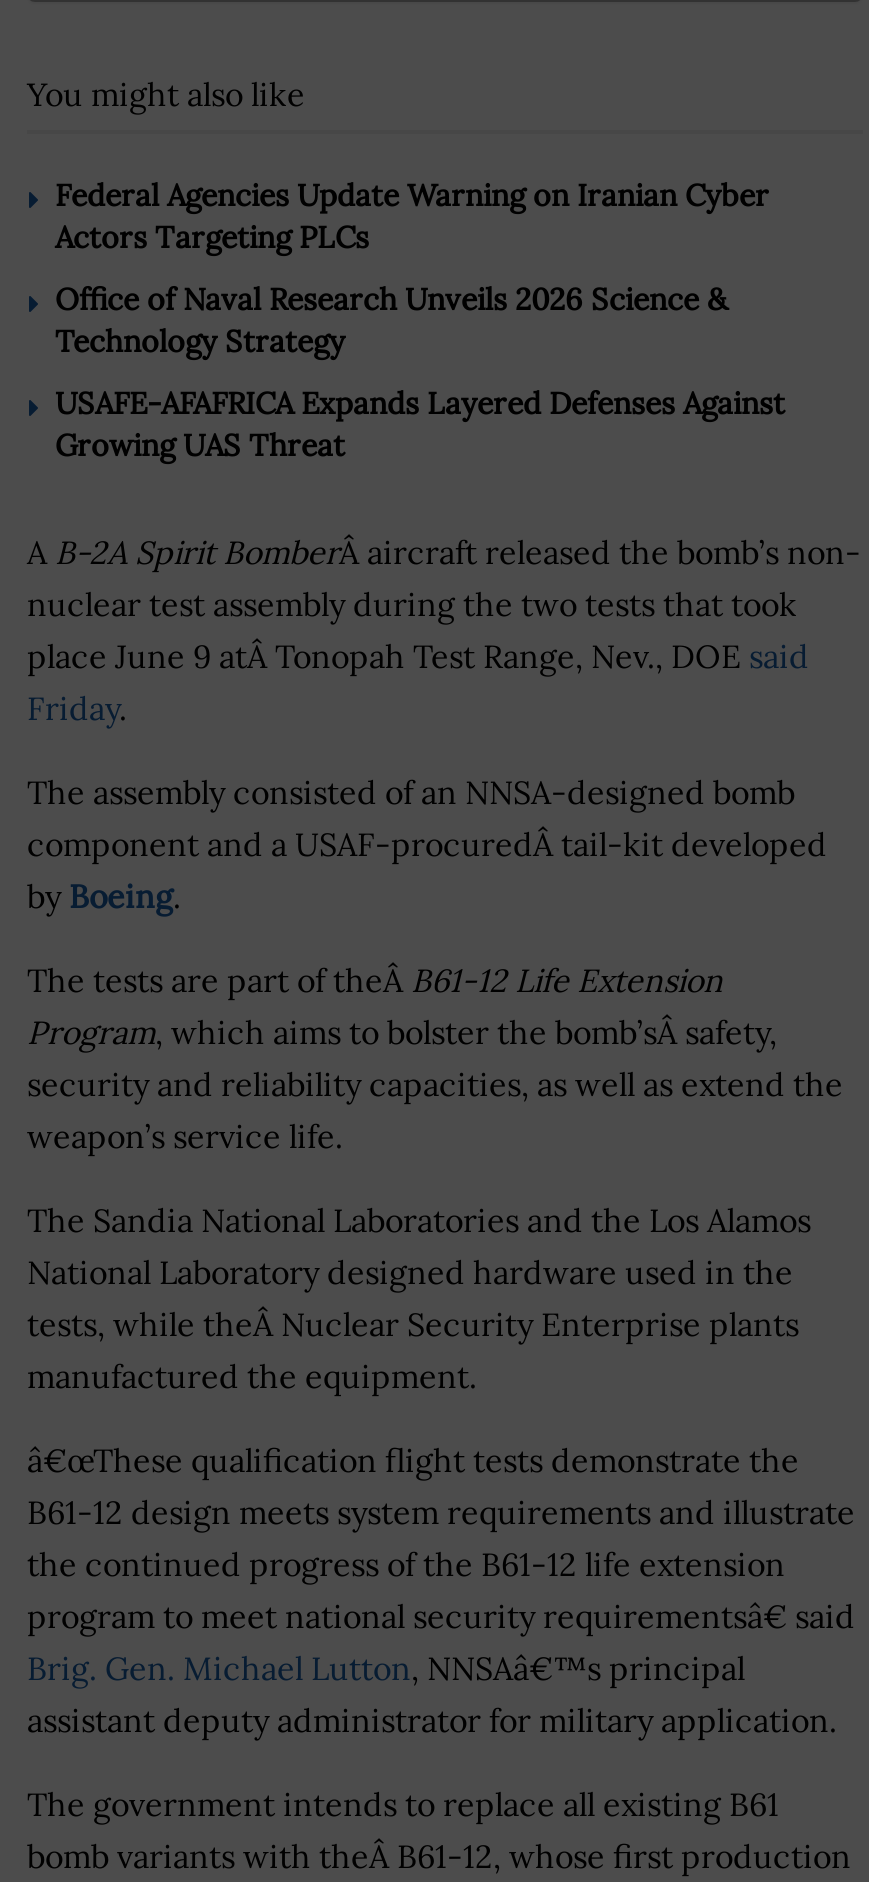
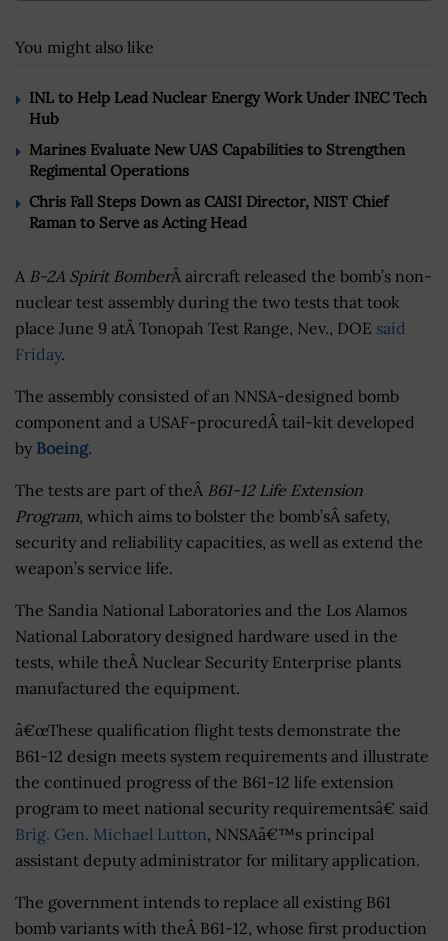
- Federal Agencies Update Warning on Iranian Cyber
- Actors Targeting PLCs
+ INL to Help Lead Nuclear Energy Work Under INEC Tech
+ Hub

- Office of Naval Research Unveils 2026 Science &
- Technology Strategy
+ Marines Evaluate New UAS Capabilities to Strengthen
+ Regimental Operations

- USAFE-AFAFRICA Expands Layered Defenses Against
- Growing UAS Threat
+ Chris Fall Steps Down as CAISI Director, NIST Chief
+ Raman to Serve as Acting Head
